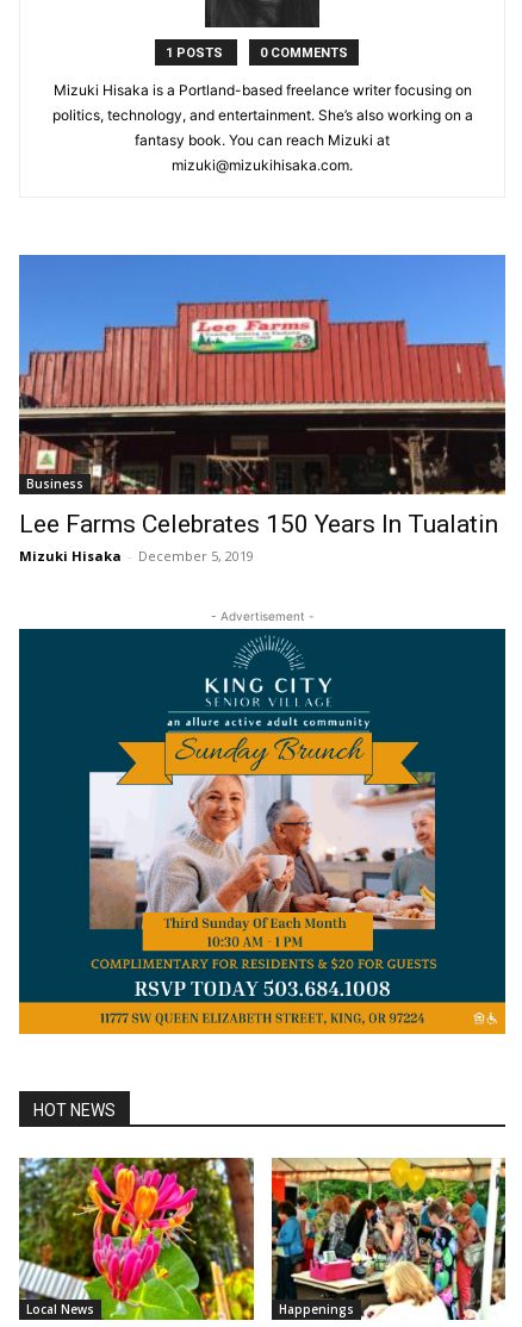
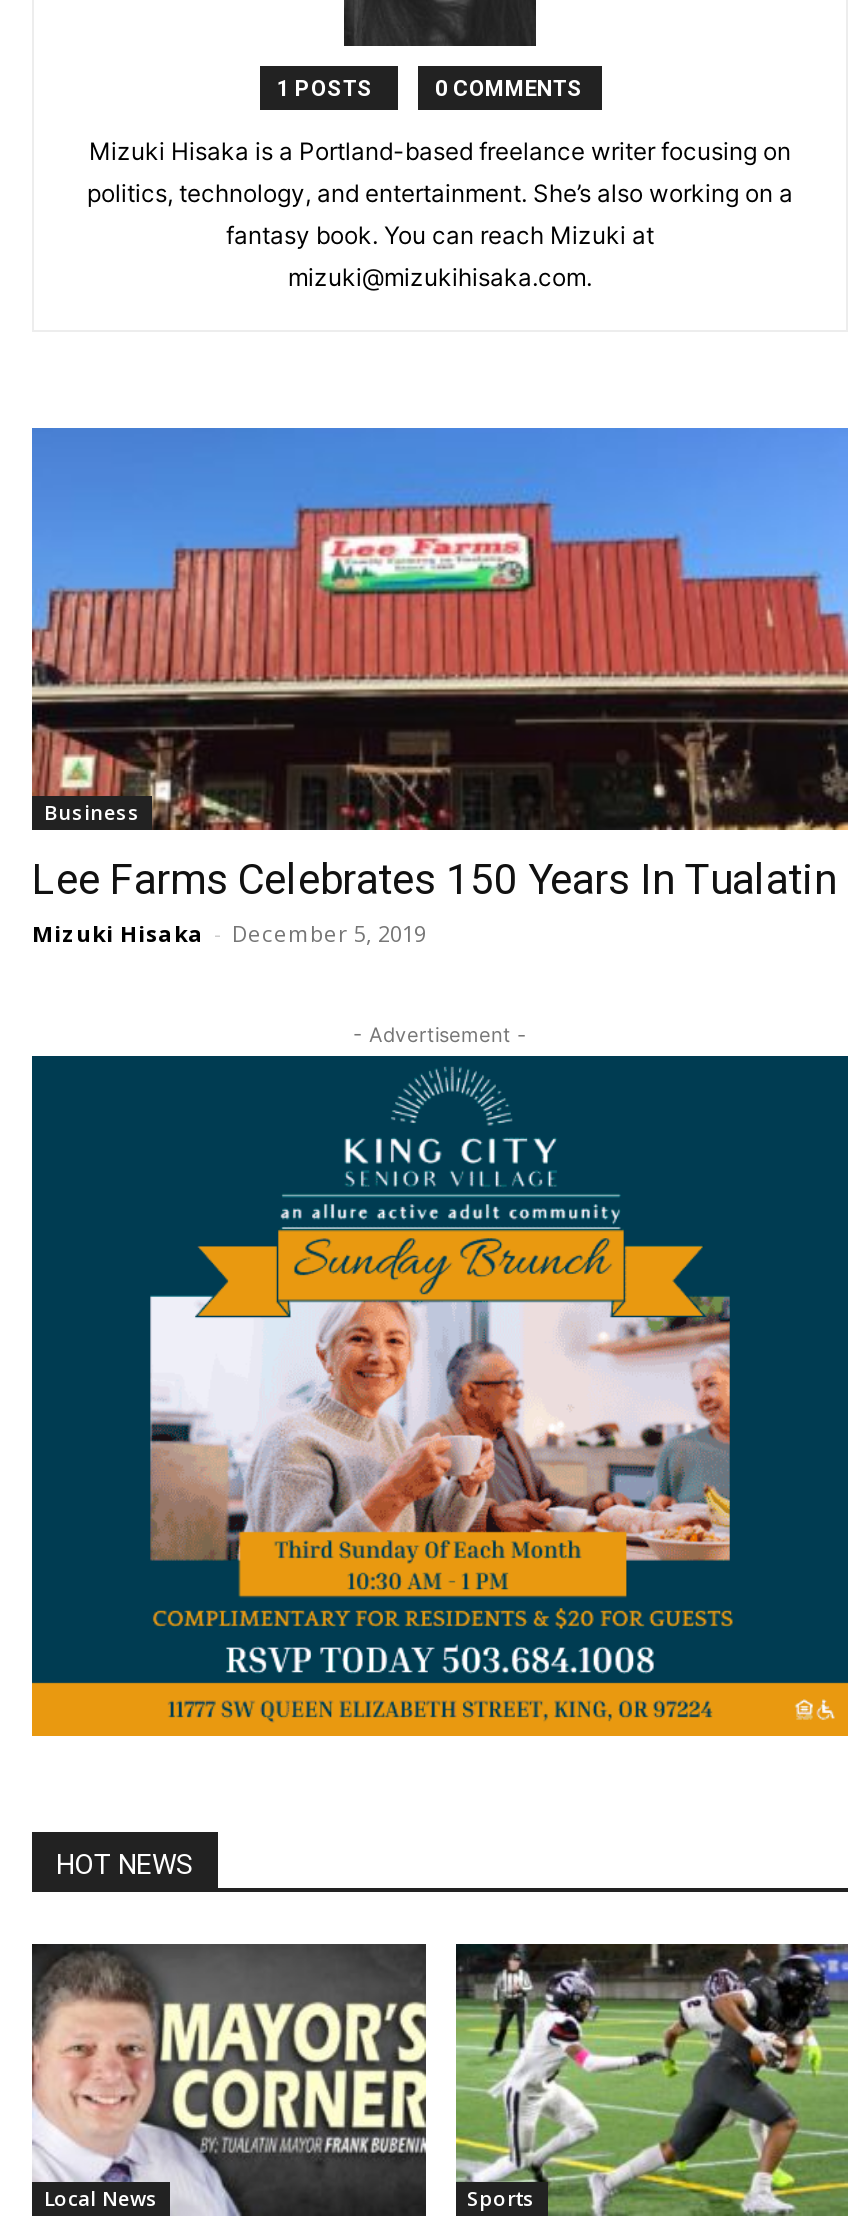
- [image]
- Happenings
+ [image]
+ Sports

- [image]
+ [image]
